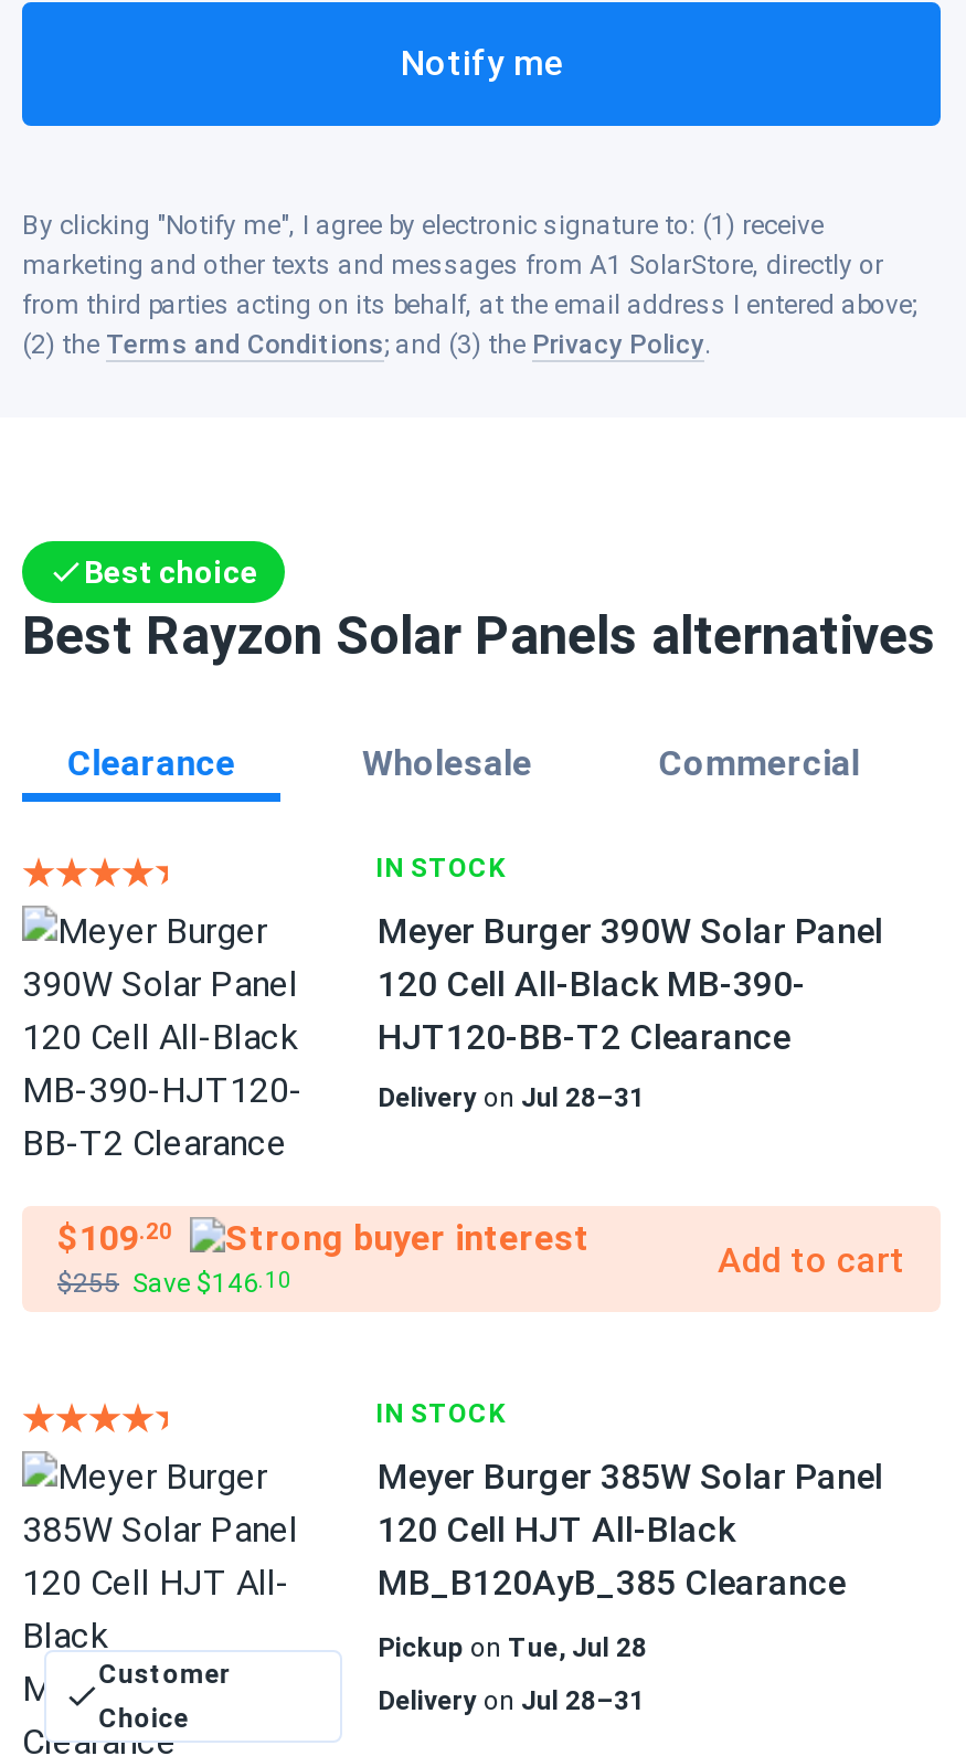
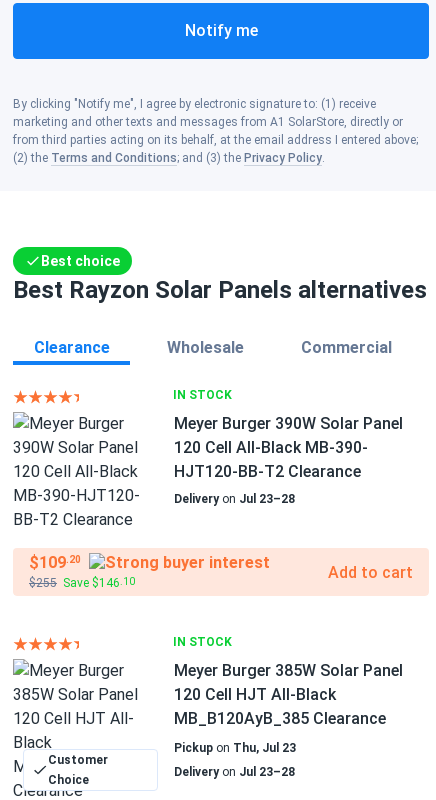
- Delivery on Jul 28–31
+ Delivery on Jul 23–28

- Pickup on Tue, Jul 28
+ Pickup on Thu, Jul 23

- Delivery on Jul 28–31
+ Delivery on Jul 23–28
